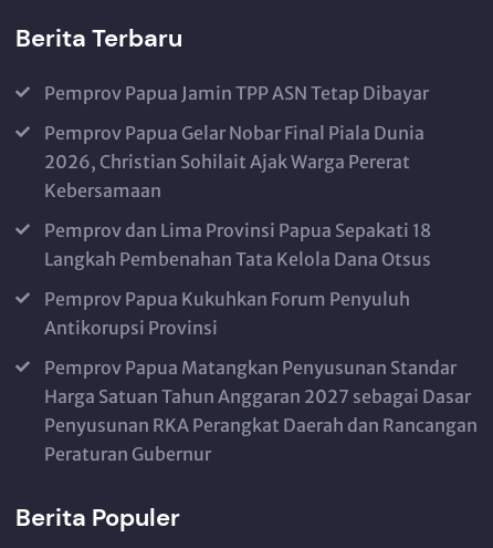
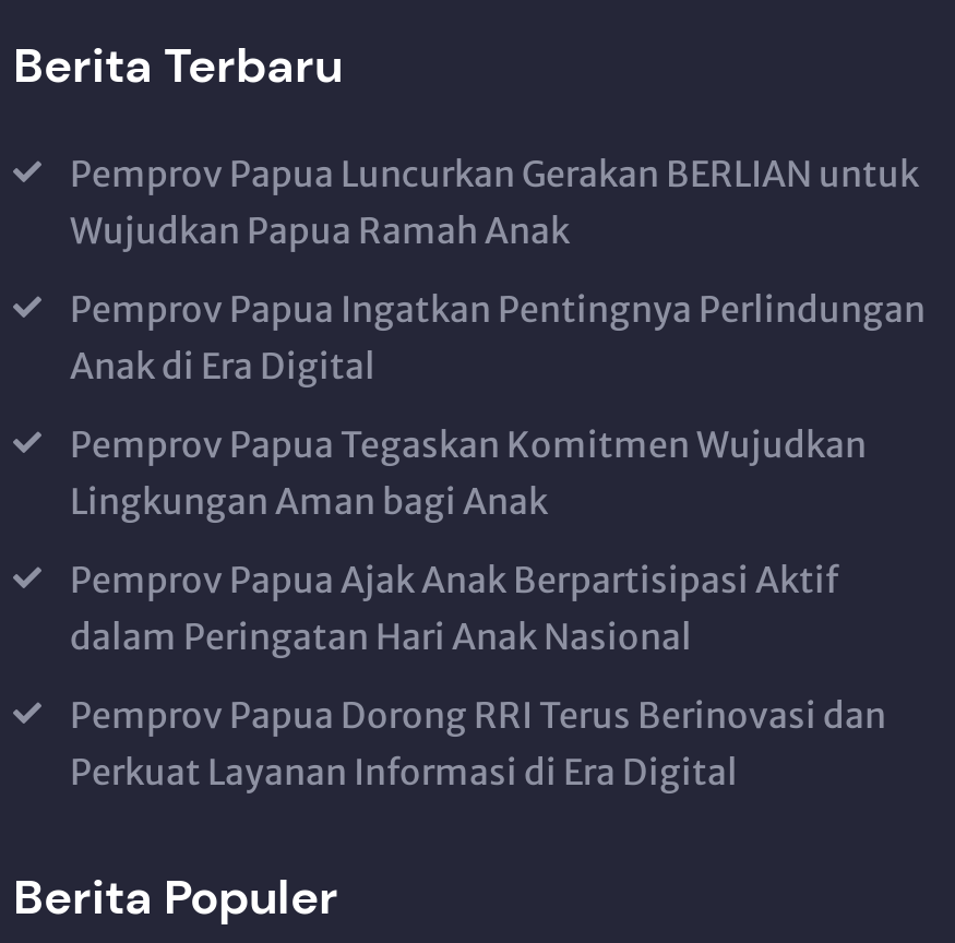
- Pemprov Papua Jamin TPP ASN Tetap Dibayar
+ Pemprov Papua Luncurkan Gerakan BERLIAN untuk
+ Wujudkan Papua Ramah Anak

- Pemprov Papua Gelar Nobar Final Piala Dunia
- 2026, Christian Sohilait Ajak Warga Pererat
- Kebersamaan
+ Pemprov Papua Ingatkan Pentingnya Perlindungan
+ Anak di Era Digital

- Pemprov dan Lima Provinsi Papua Sepakati 18
- Langkah Pembenahan Tata Kelola Dana Otsus
+ Pemprov Papua Tegaskan Komitmen Wujudkan
+ Lingkungan Aman bagi Anak

- Pemprov Papua Kukuhkan Forum Penyuluh
- Antikorupsi Provinsi
+ Pemprov Papua Ajak Anak Berpartisipasi Aktif
+ dalam Peringatan Hari Anak Nasional

- Pemprov Papua Matangkan Penyusunan Standar
- Harga Satuan Tahun Anggaran 2027 sebagai Dasar
- Penyusunan RKA Perangkat Daerah dan Rancangan
- Peraturan Gubernur
+ Pemprov Papua Dorong RRI Terus Berinovasi dan
+ Perkuat Layanan Informasi di Era Digital
